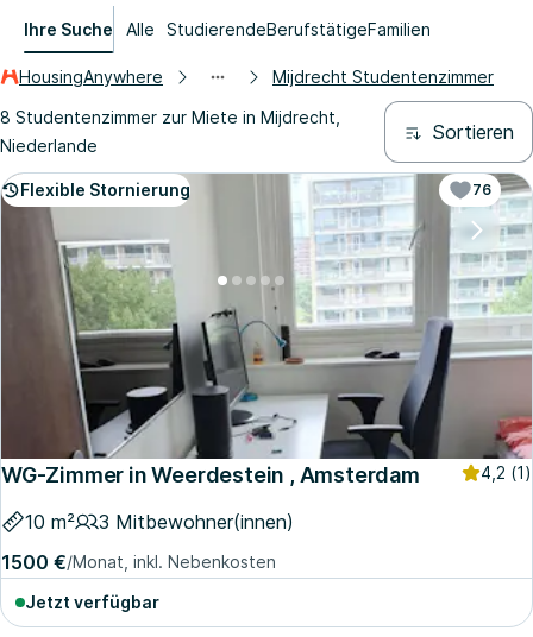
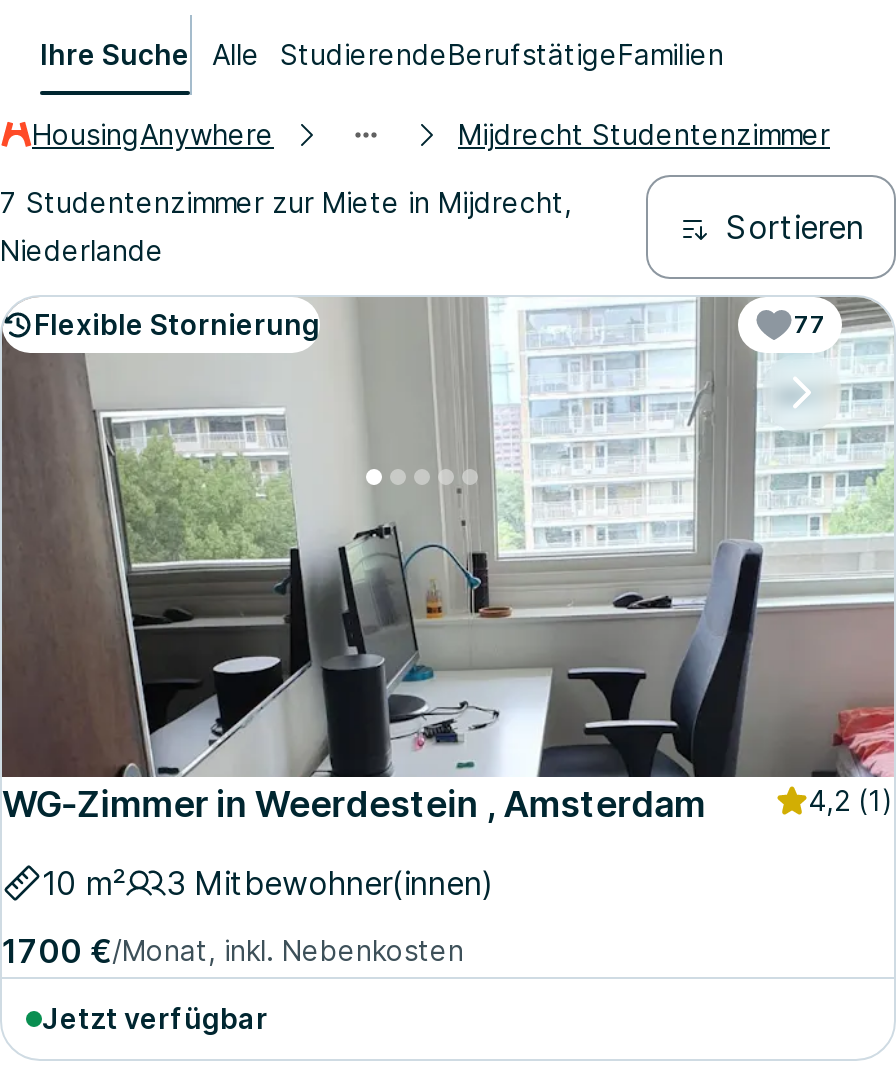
- 8 Studentenzimmer zur Miete in Mijdrecht,
+ 7 Studentenzimmer zur Miete in Mijdrecht,

- 76
+ 77

- 1500 €/Monat, inkl. Nebenkosten
+ 1700 €/Monat, inkl. Nebenkosten
